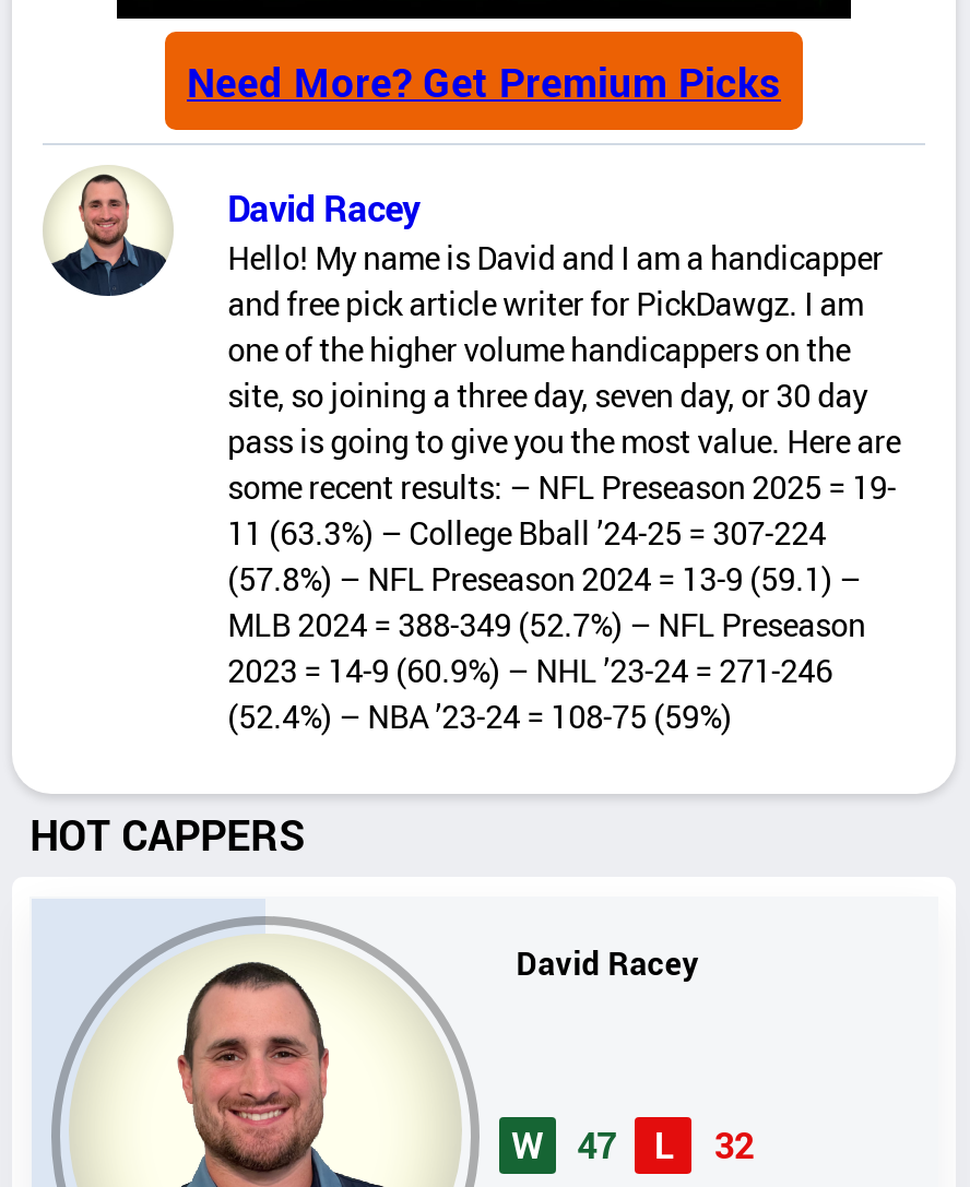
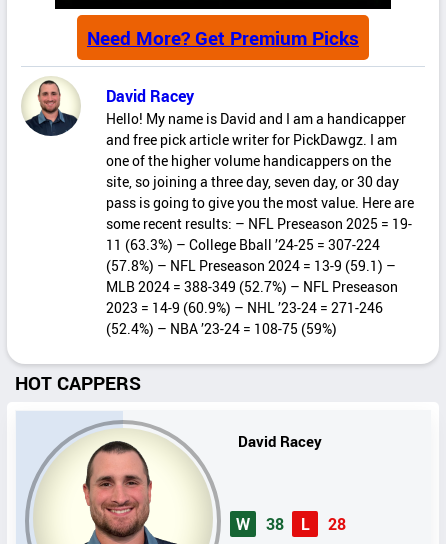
- 47
+ 38

- 32
+ 28
